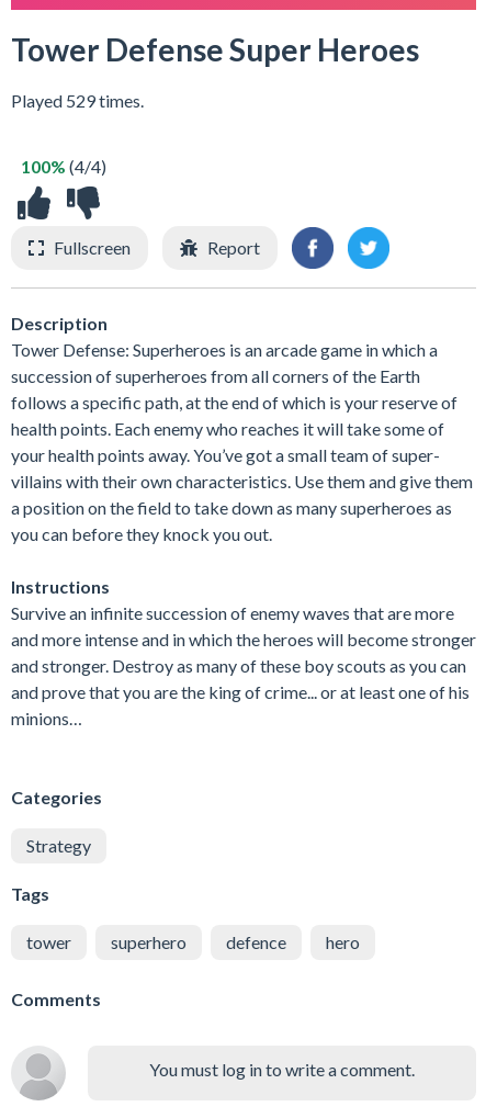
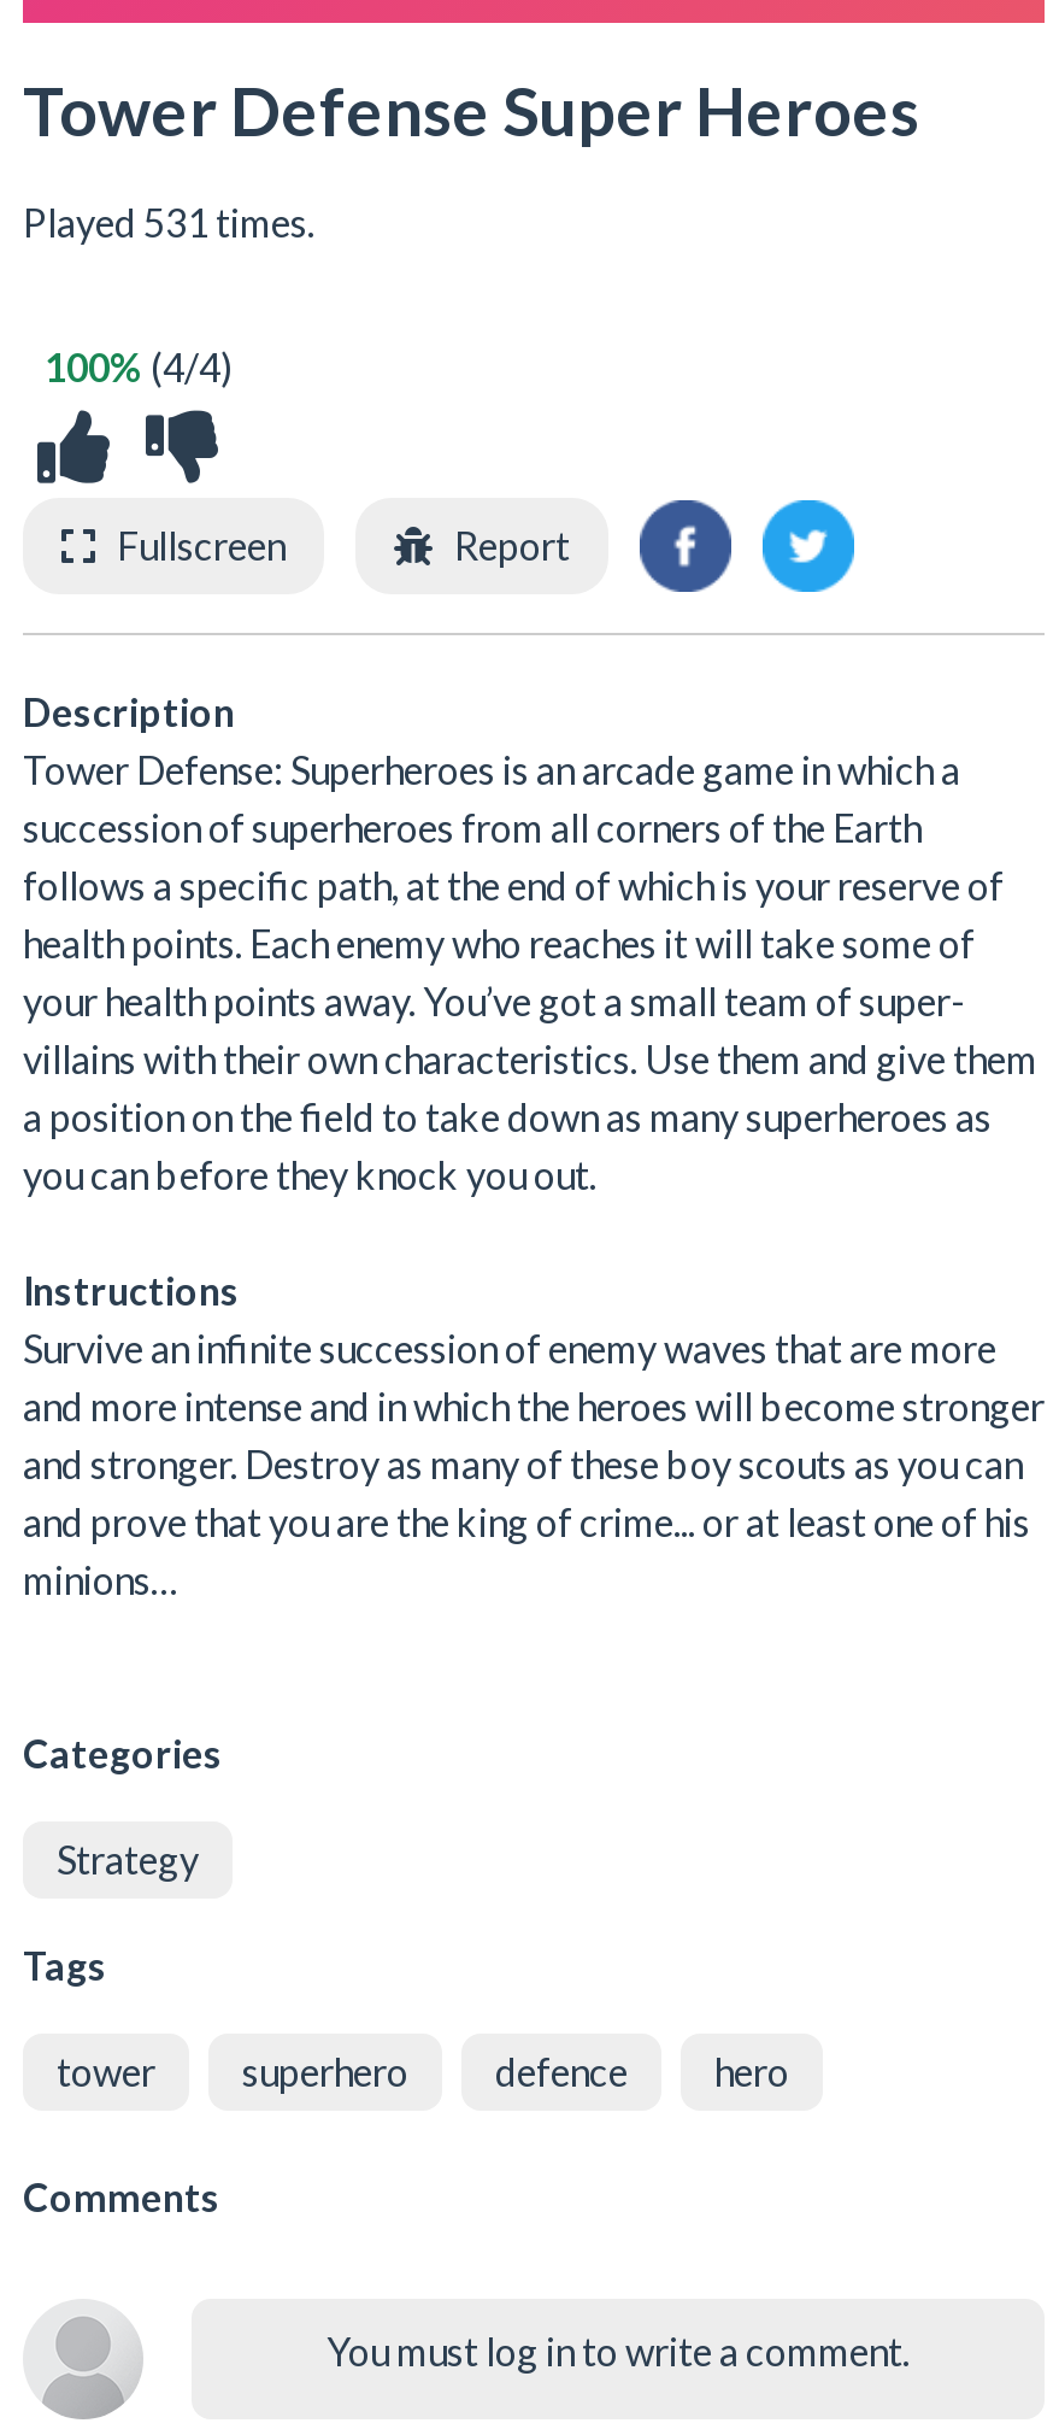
- Played 529 times.
+ Played 531 times.
